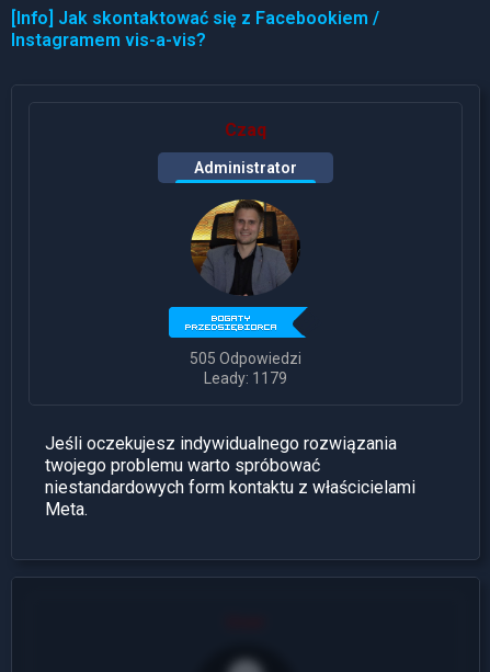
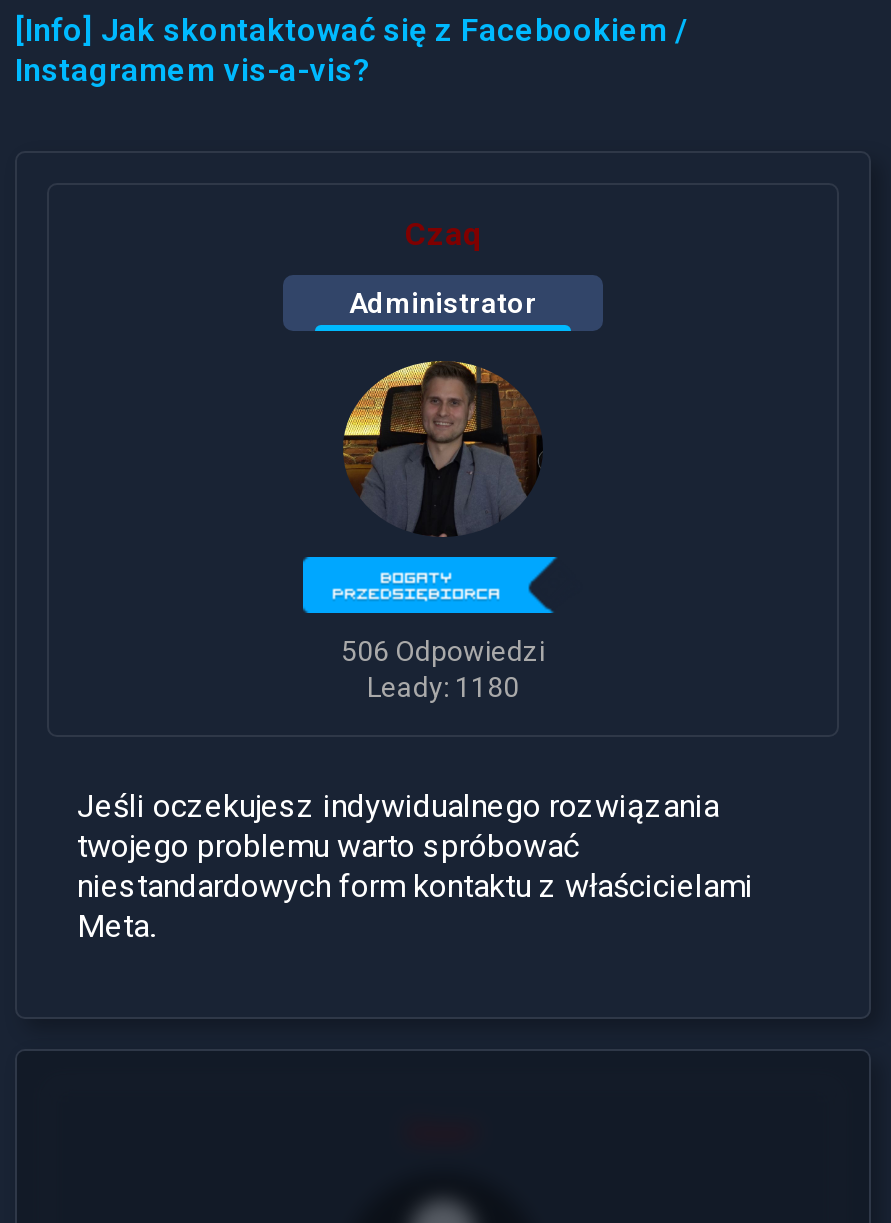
- 505 Odpowiedzi
+ 506 Odpowiedzi

- Leady: 1179
+ Leady: 1180
